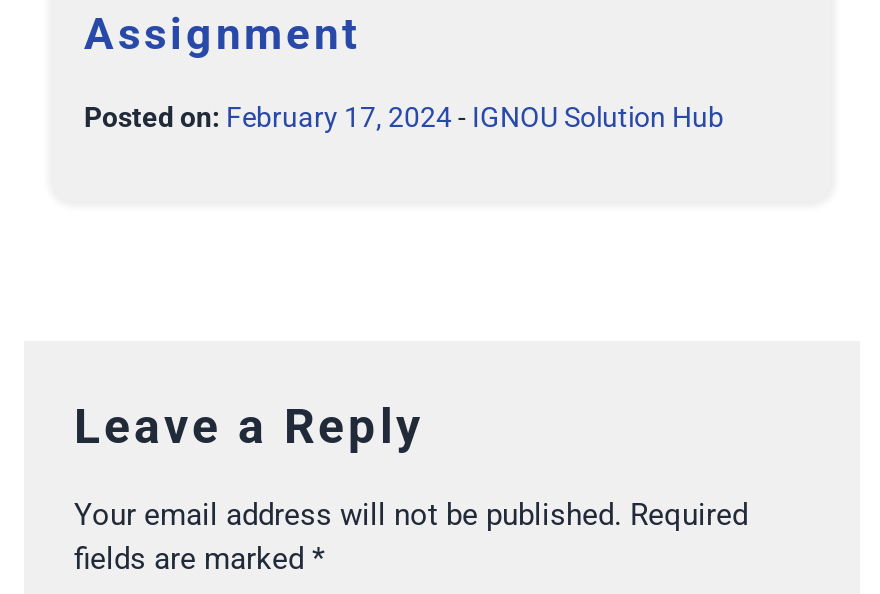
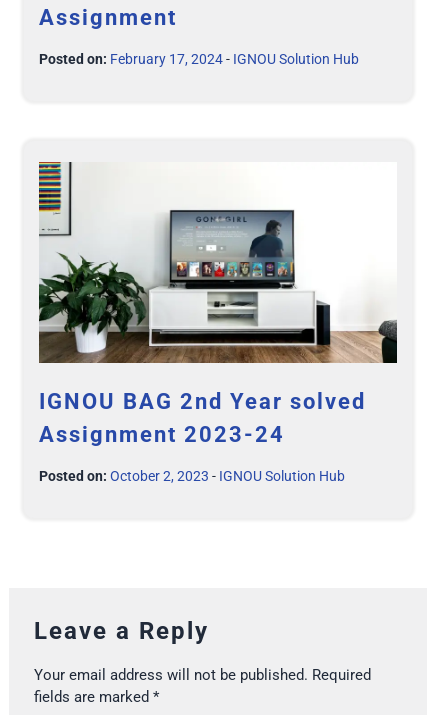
+ [image]
+ IGNOU BAG 2nd Year solved
+ Assignment 2023-24
+ Posted on: October 2, 2023 - IGNOU Solution Hub
